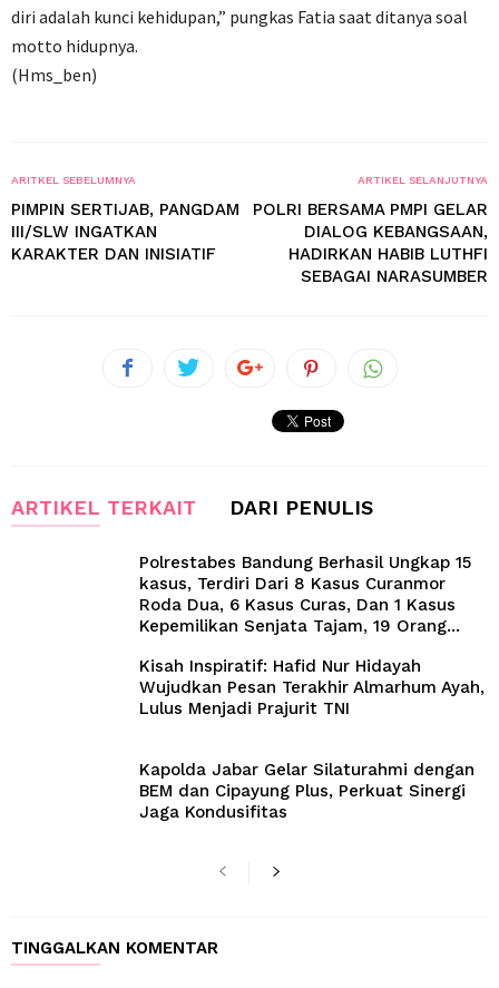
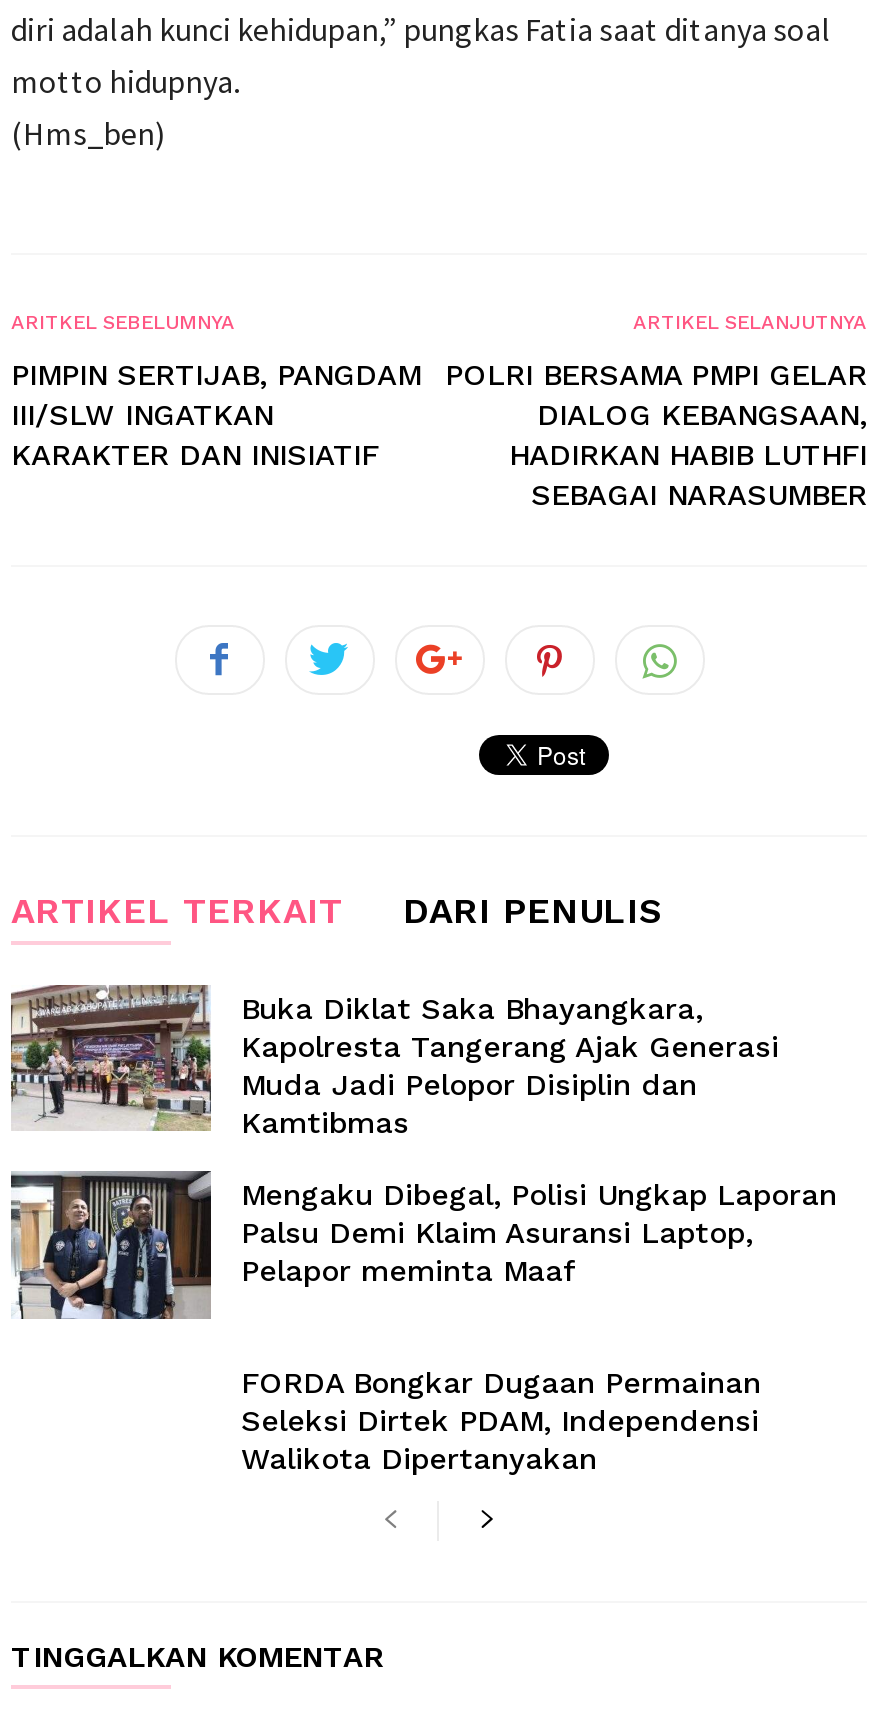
+ [image]

+ [image]

- Polrestabes Bandung Berhasil Ungkap 15
- kasus, Terdiri Dari 8 Kasus Curanmor
- Roda Dua, 6 Kasus Curas, Dan 1 Kasus
- Kepemilikan Senjata Tajam, 19 Orang...
+ Buka Diklat Saka Bhayangkara,
+ Kapolresta Tangerang Ajak Generasi
+ Muda Jadi Pelopor Disiplin dan
+ Kamtibmas

- Kisah Inspiratif: Hafid Nur Hidayah
- Wujudkan Pesan Terakhir Almarhum Ayah,
- Lulus Menjadi Prajurit TNI
+ Mengaku Dibegal, Polisi Ungkap Laporan
+ Palsu Demi Klaim Asuransi Laptop,
+ Pelapor meminta Maaf

- Kapolda Jabar Gelar Silaturahmi dengan
- BEM dan Cipayung Plus, Perkuat Sinergi
- Jaga Kondusifitas
+ FORDA Bongkar Dugaan Permainan
+ Seleksi Dirtek PDAM, Independensi
+ Walikota Dipertanyakan
